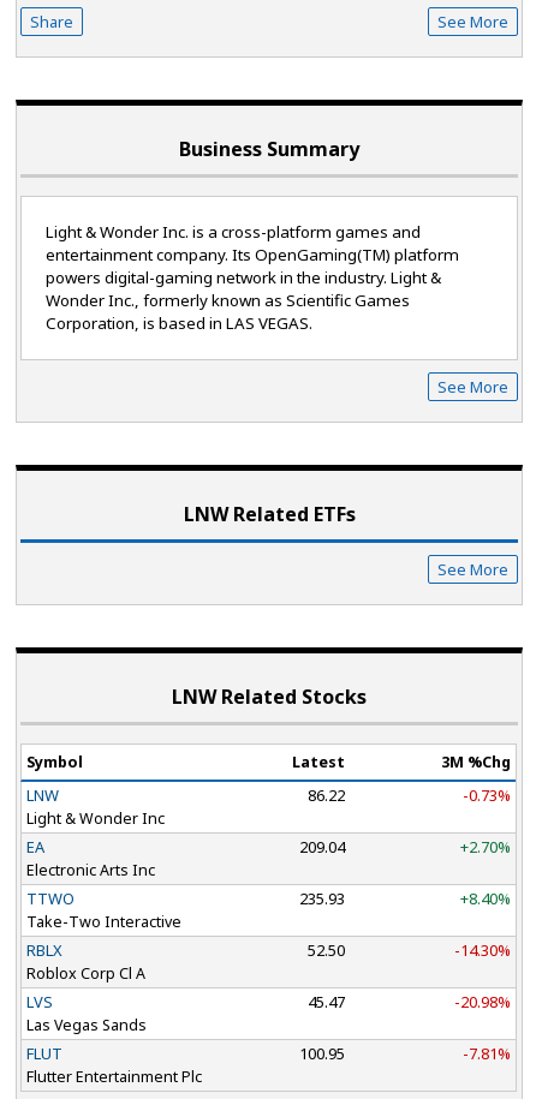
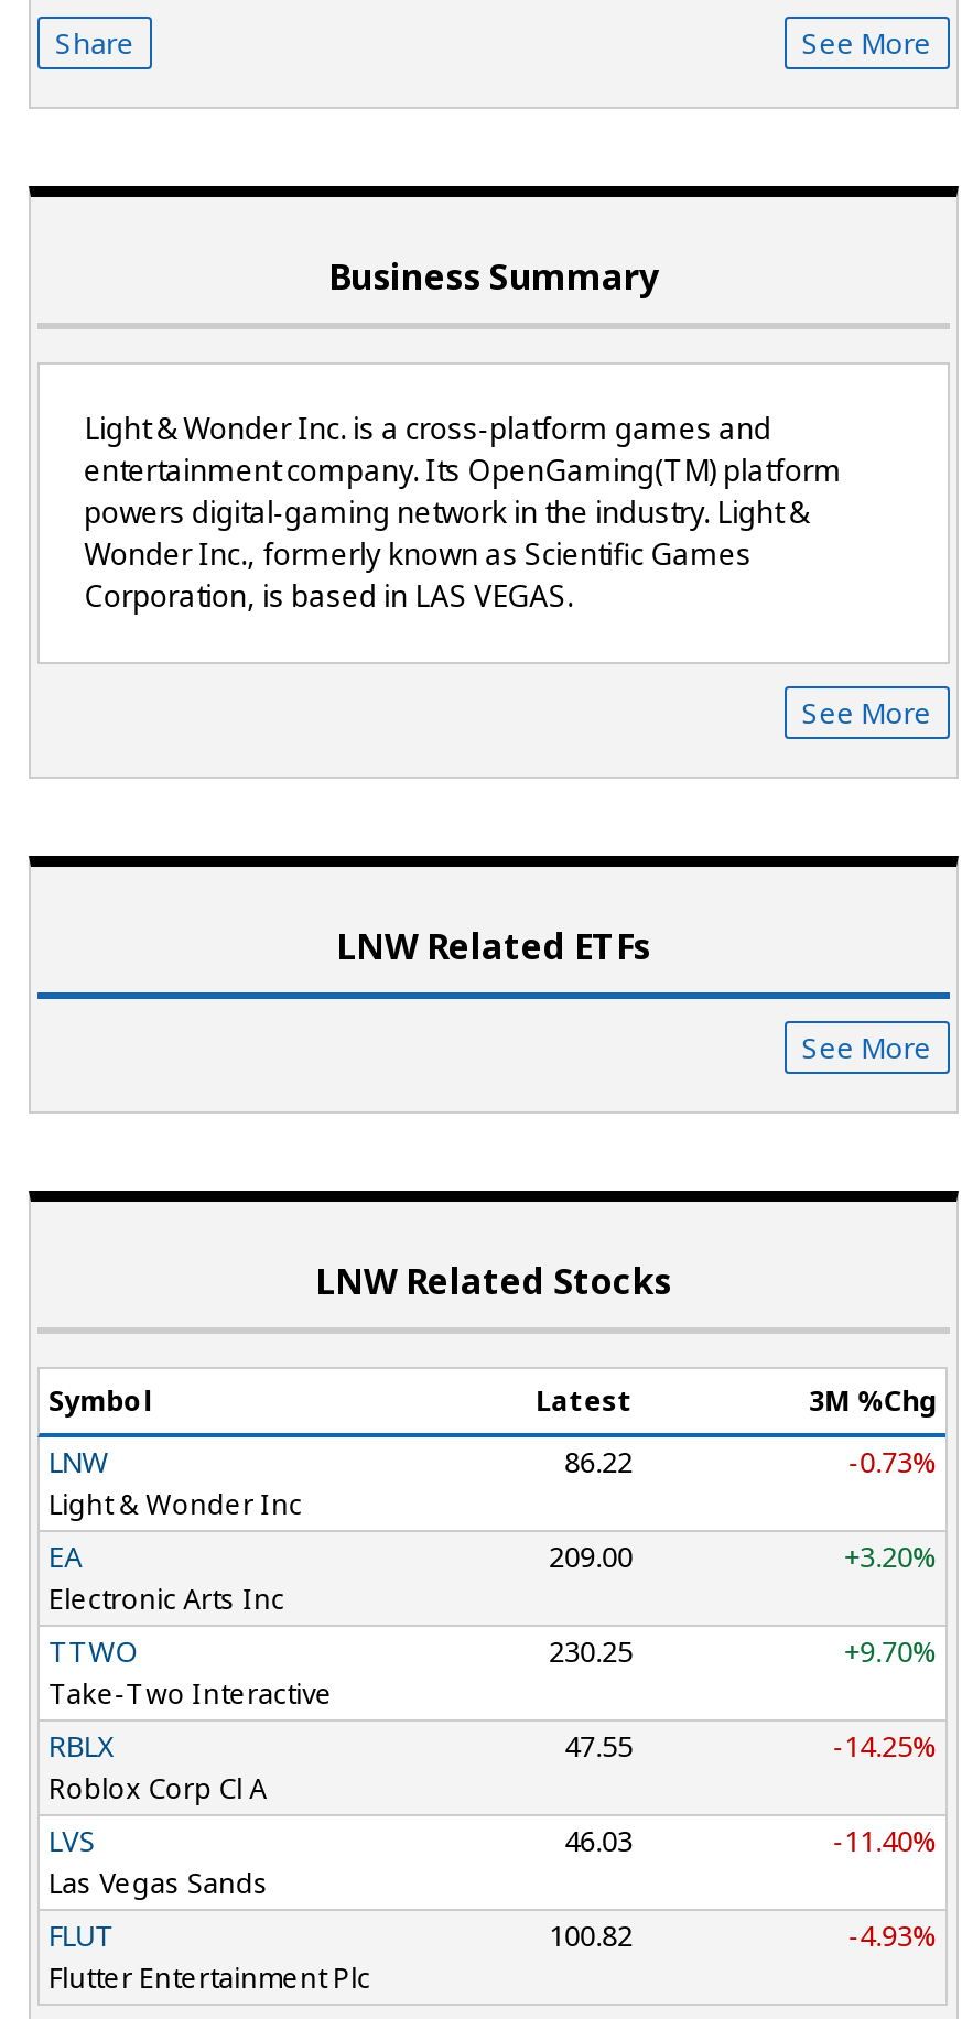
- 209.04
+ 209.00

- +2.70%
+ +3.20%

- 235.93
+ 230.25

- +8.40%
+ +9.70%

- 52.50
+ 47.55

- -14.30%
+ -14.25%

- 45.47
+ 46.03

- -20.98%
+ -11.40%

- 100.95
+ 100.82

- -7.81%
+ -4.93%
